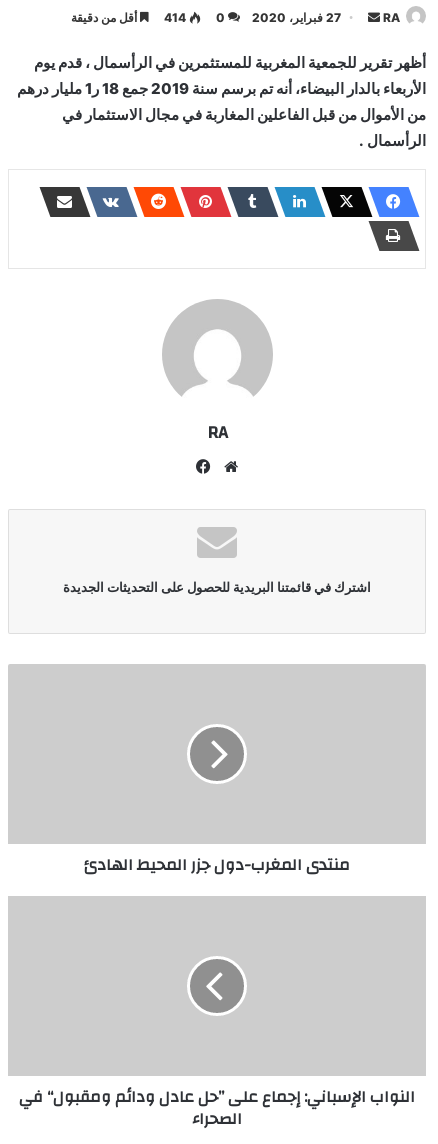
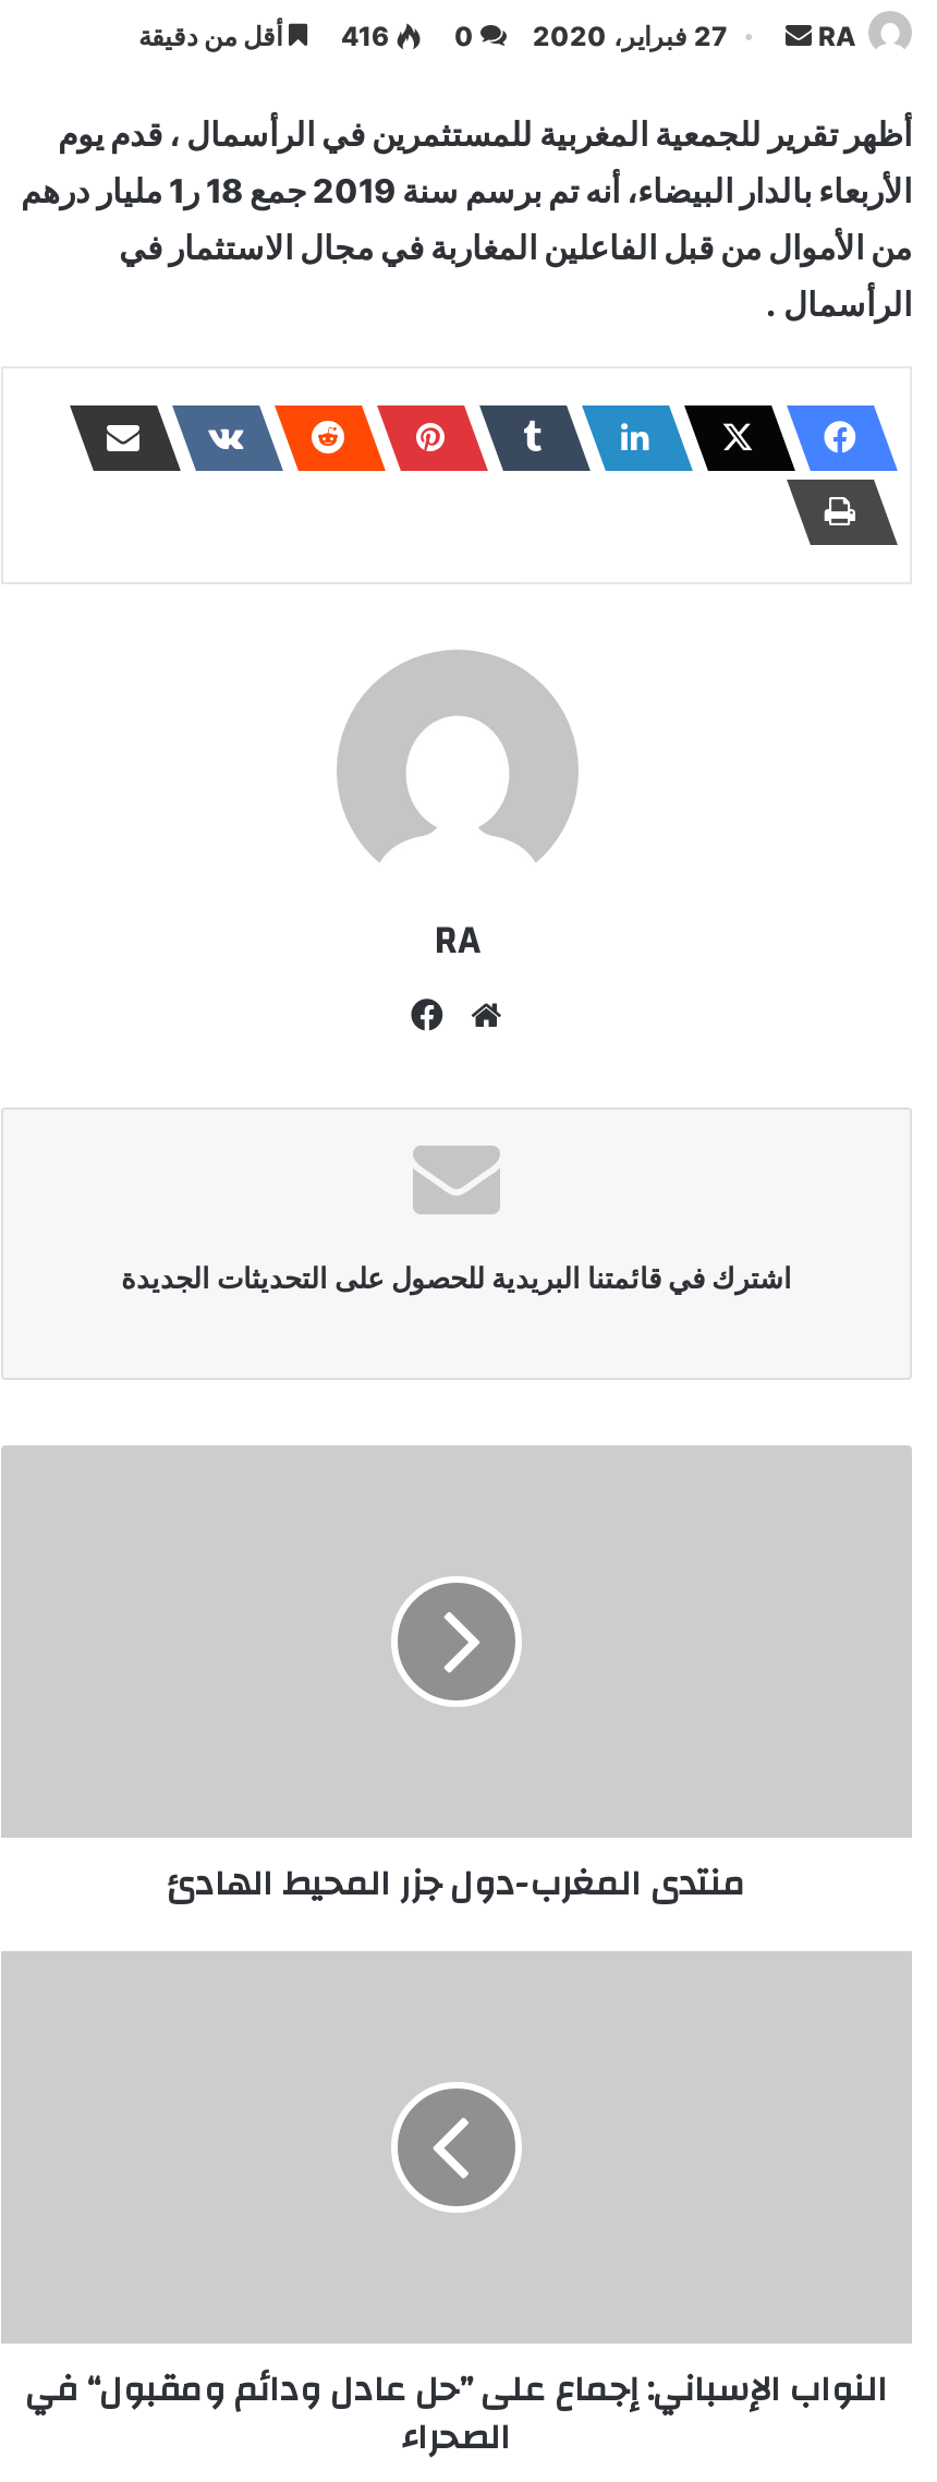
- 414
+ 416
